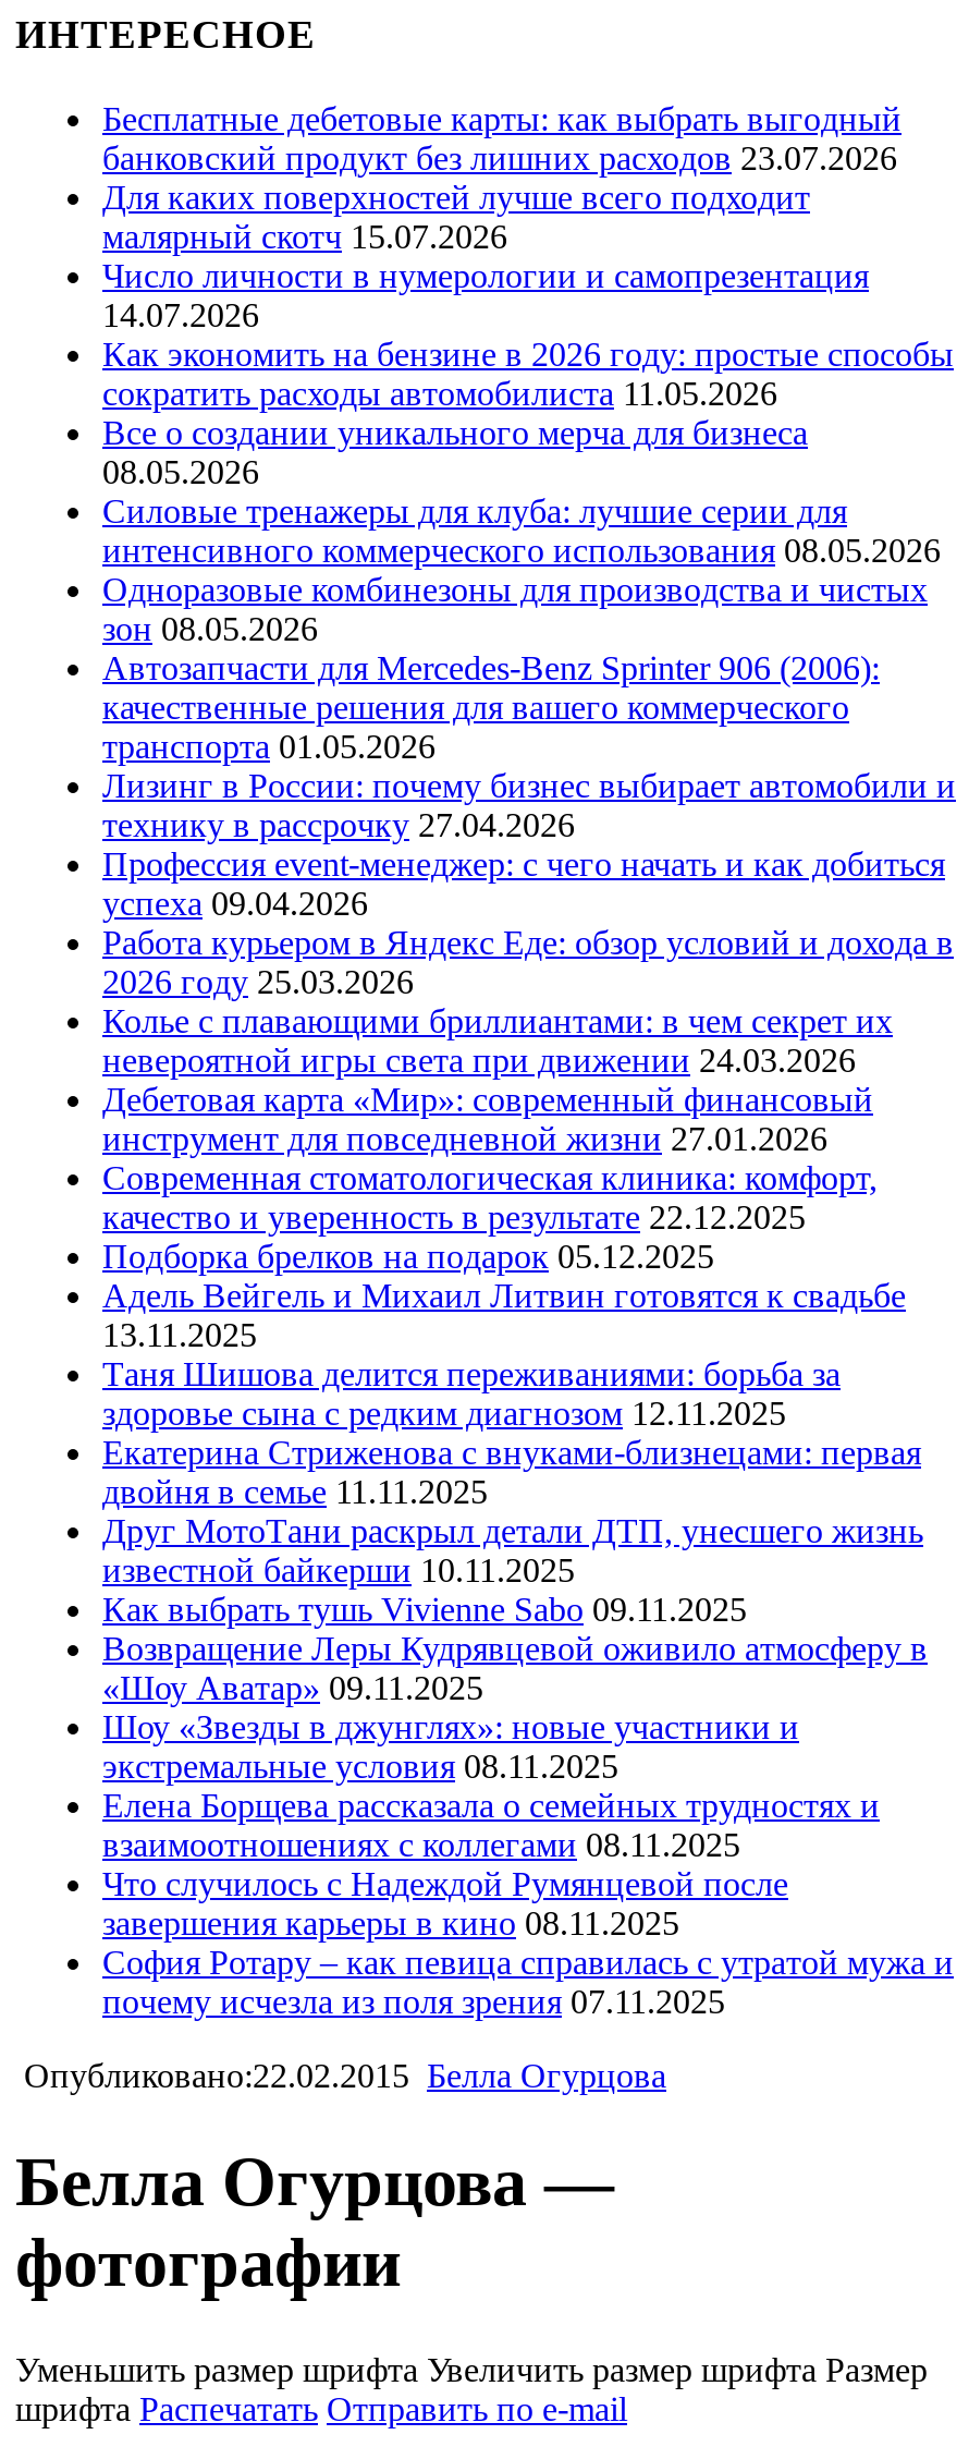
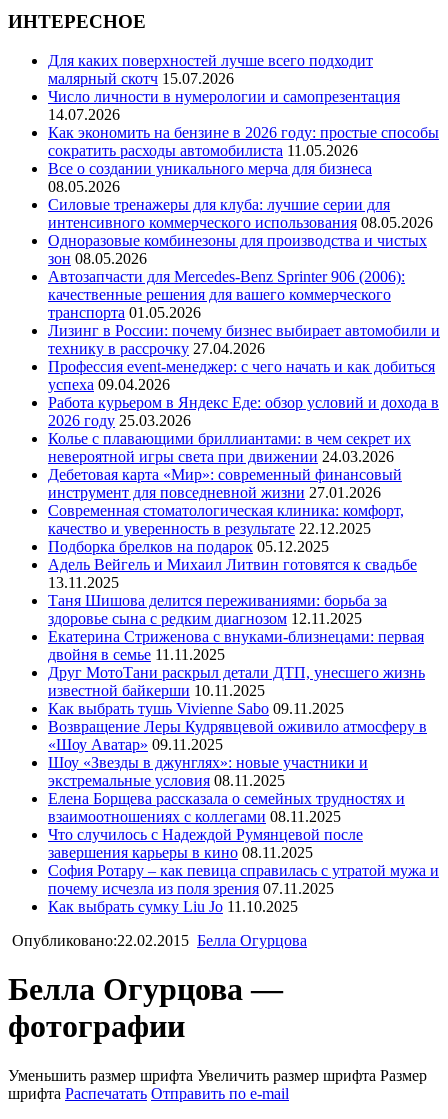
- Бесплатные дебетовые карты: как выбрать выгодный
- банковский продукт без лишних расходов 23.07.2026

moved up: Для каких поверхностей лучше всего подходит | малярный скотч 15.07.2026 | Число личности в нумерологии и самопрезентация | ... | София Ротару – как певица справилась с утратой мужа и | почему исчезла из поля зрения 07.11.2025

+ Как выбрать сумку Liu Jo 11.10.2025
